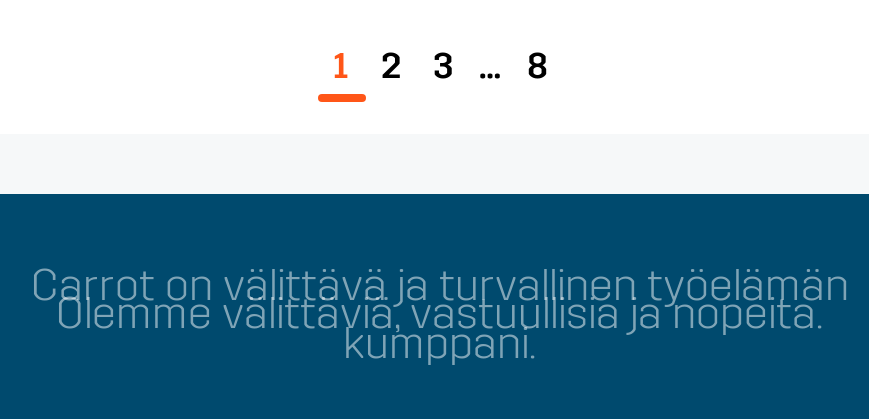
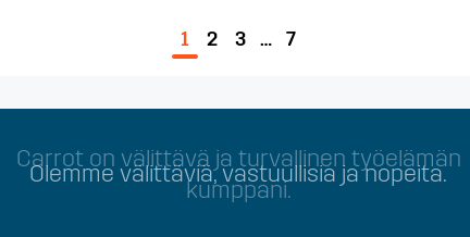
- 1 2 3 … 8
+ 1 2 3 … 7
